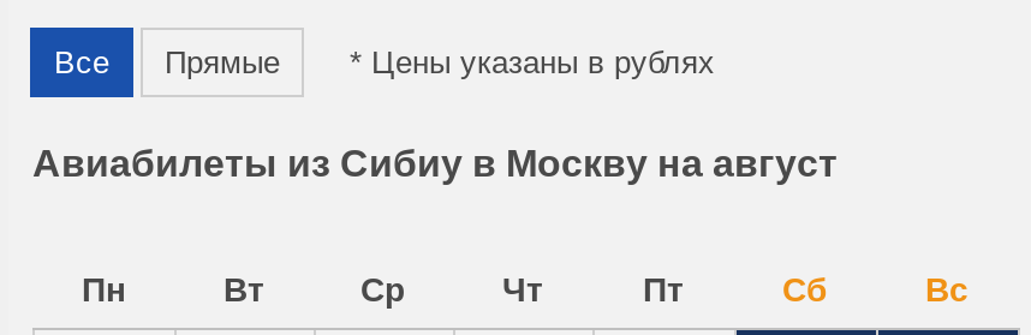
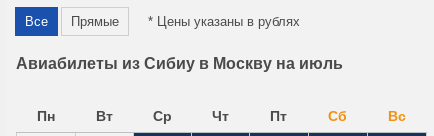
- Авиабилеты из Сибиу в Москву на август
+ Авиабилеты из Сибиу в Москву на июль
